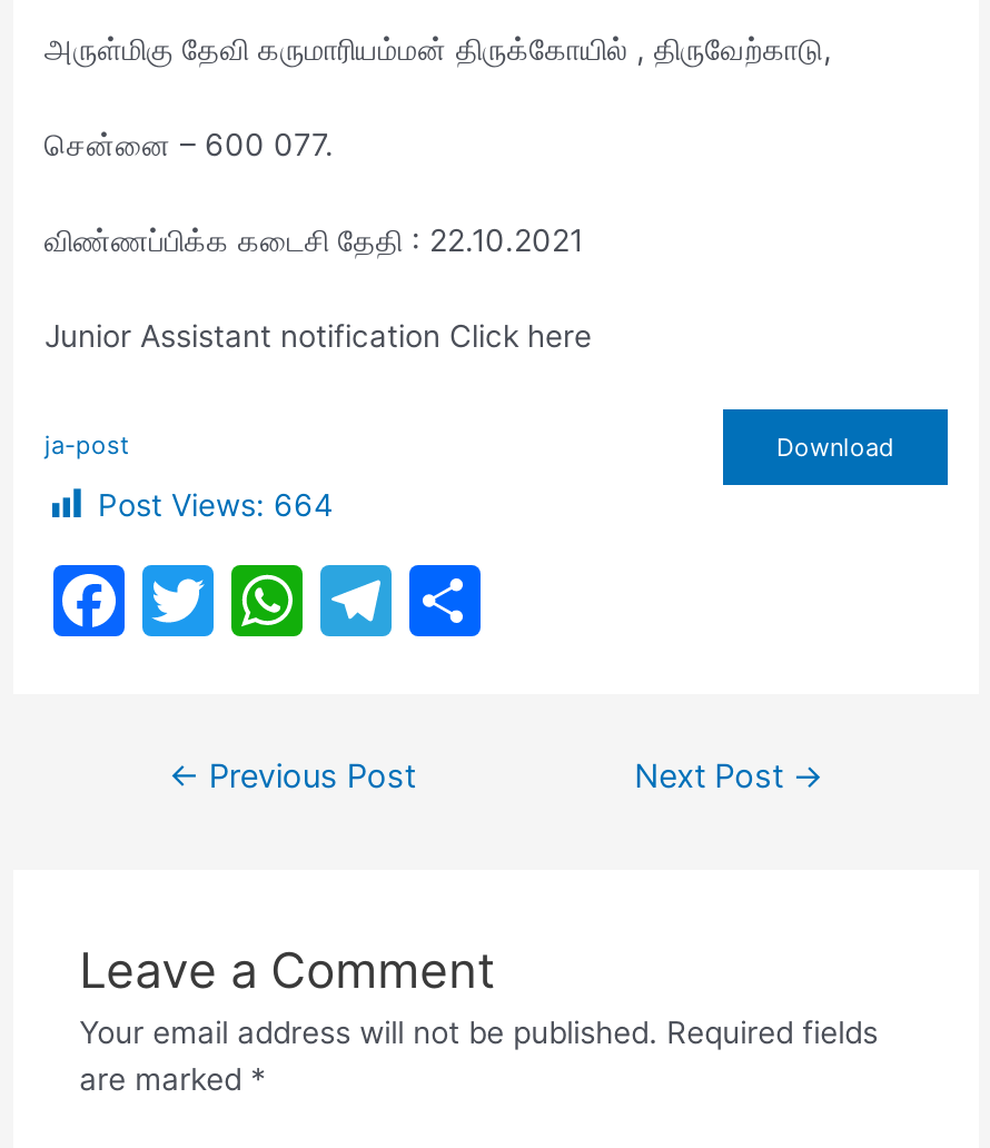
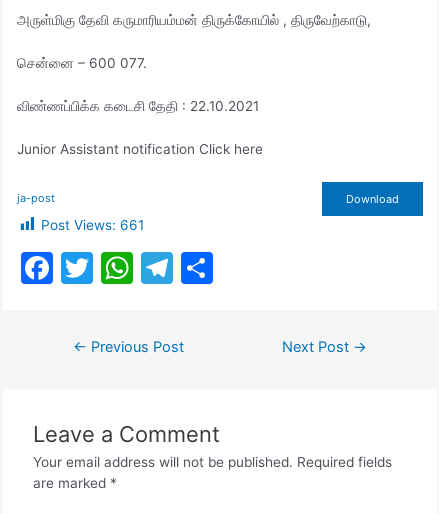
- Post Views: 664
+ Post Views: 661
